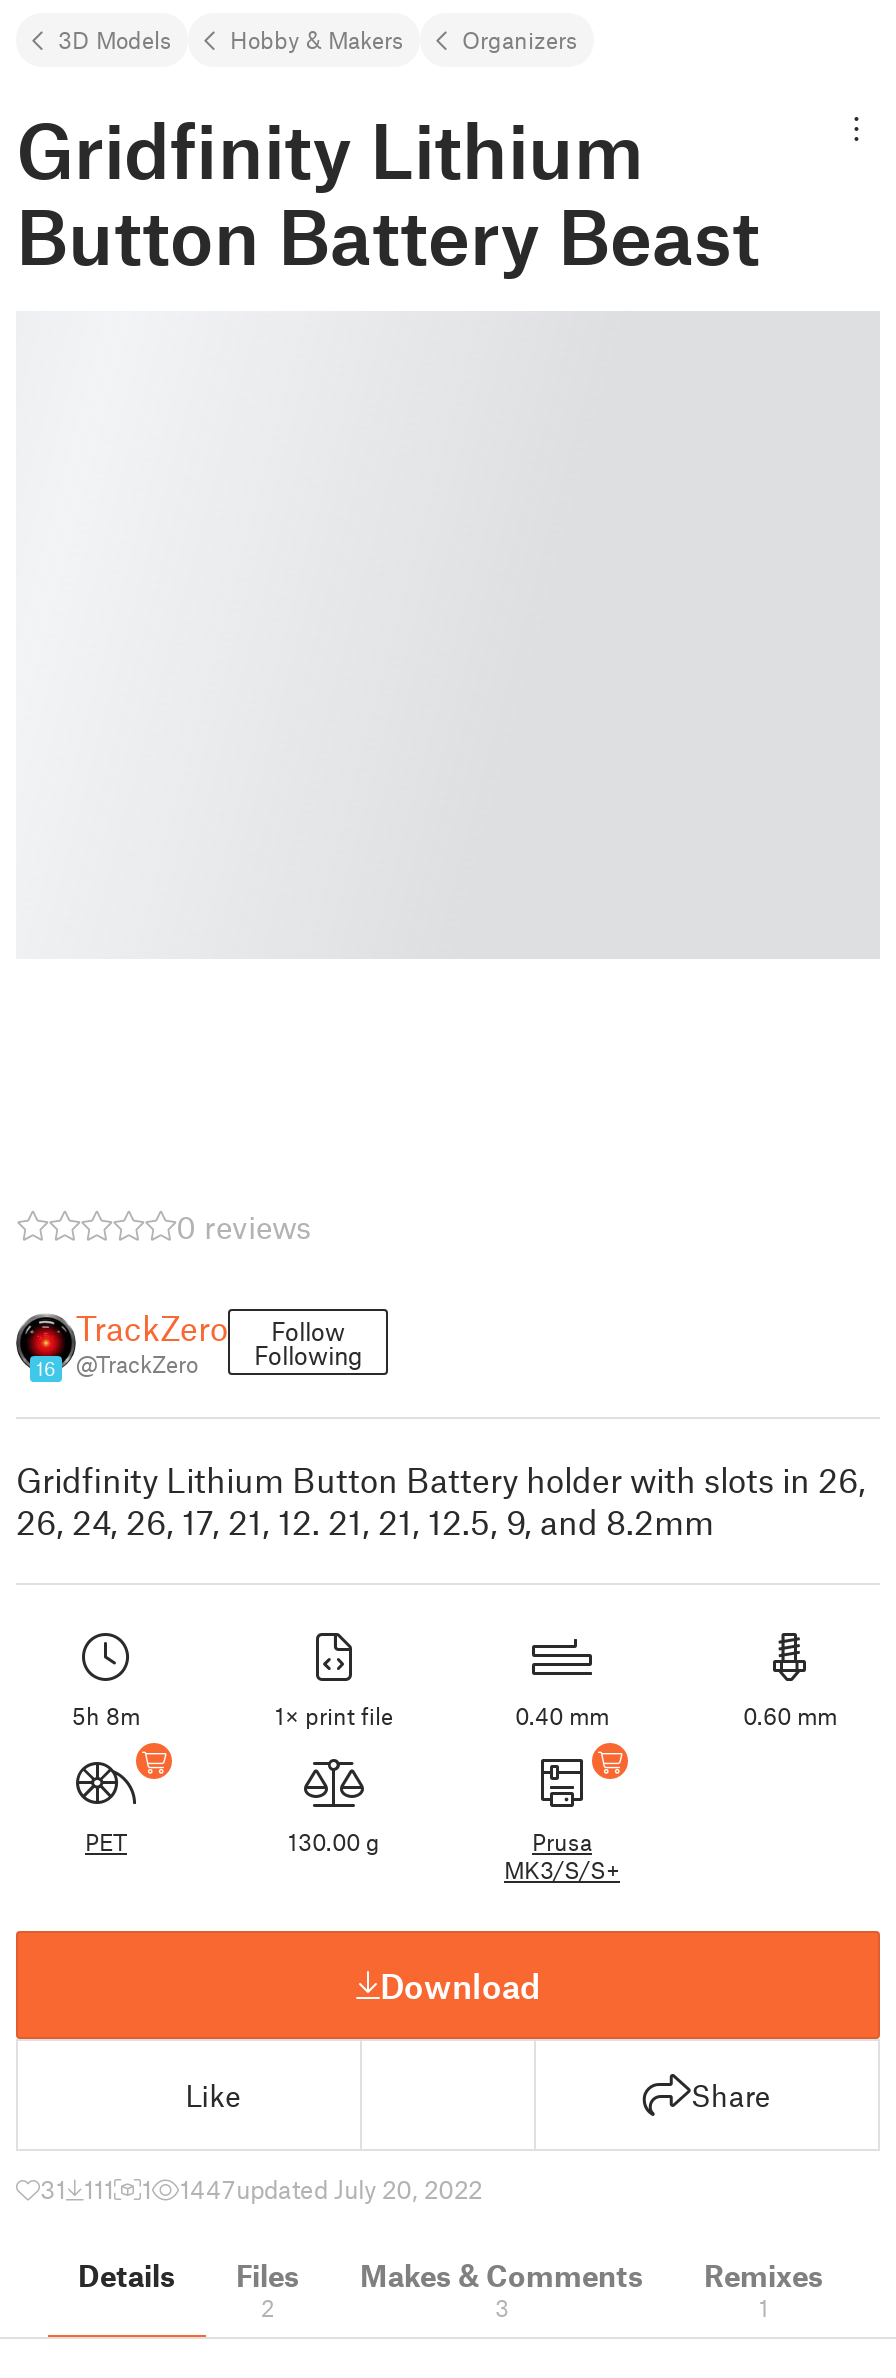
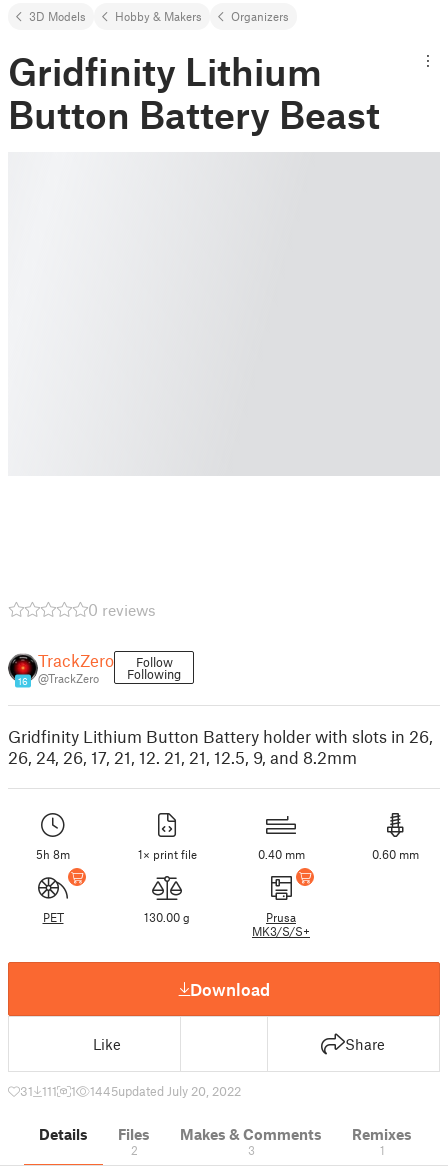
- 1447updated July 20, 2022
+ 1445updated July 20, 2022
